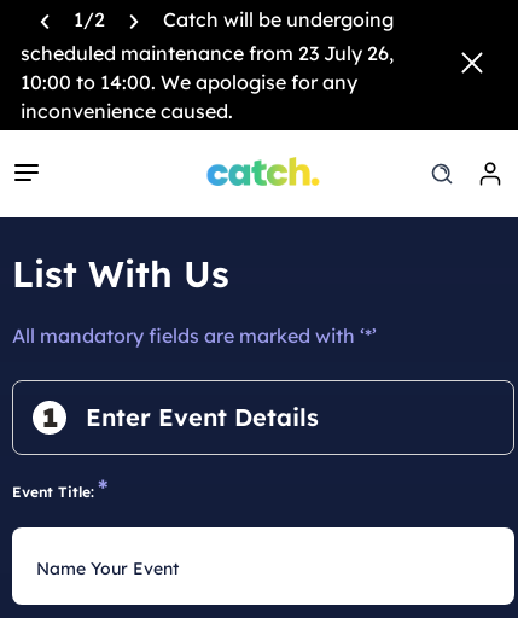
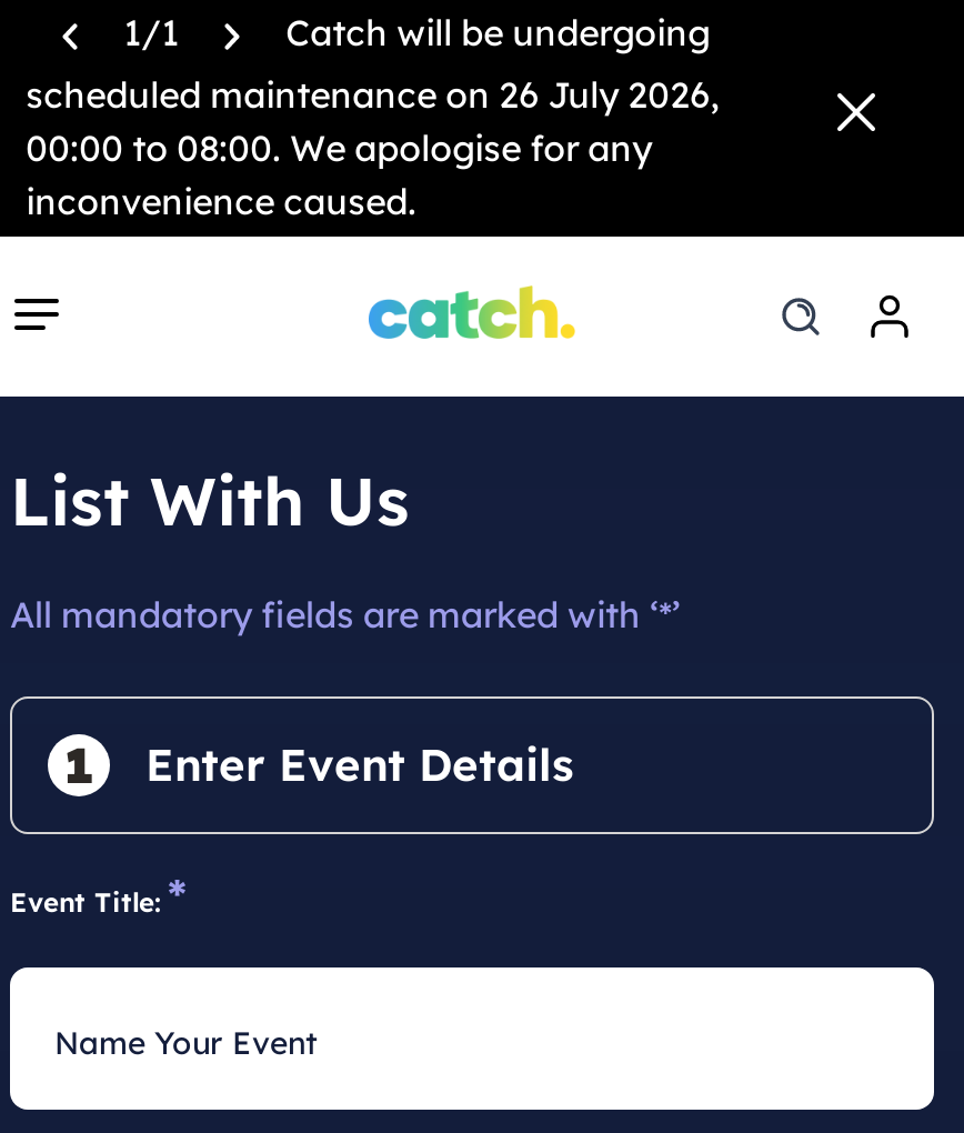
- 1/2
+ 1/1

- scheduled maintenance from 23 July 26,
+ scheduled maintenance on 26 July 2026,

- 10:00 to 14:00. We apologise for any
+ 00:00 to 08:00. We apologise for any
